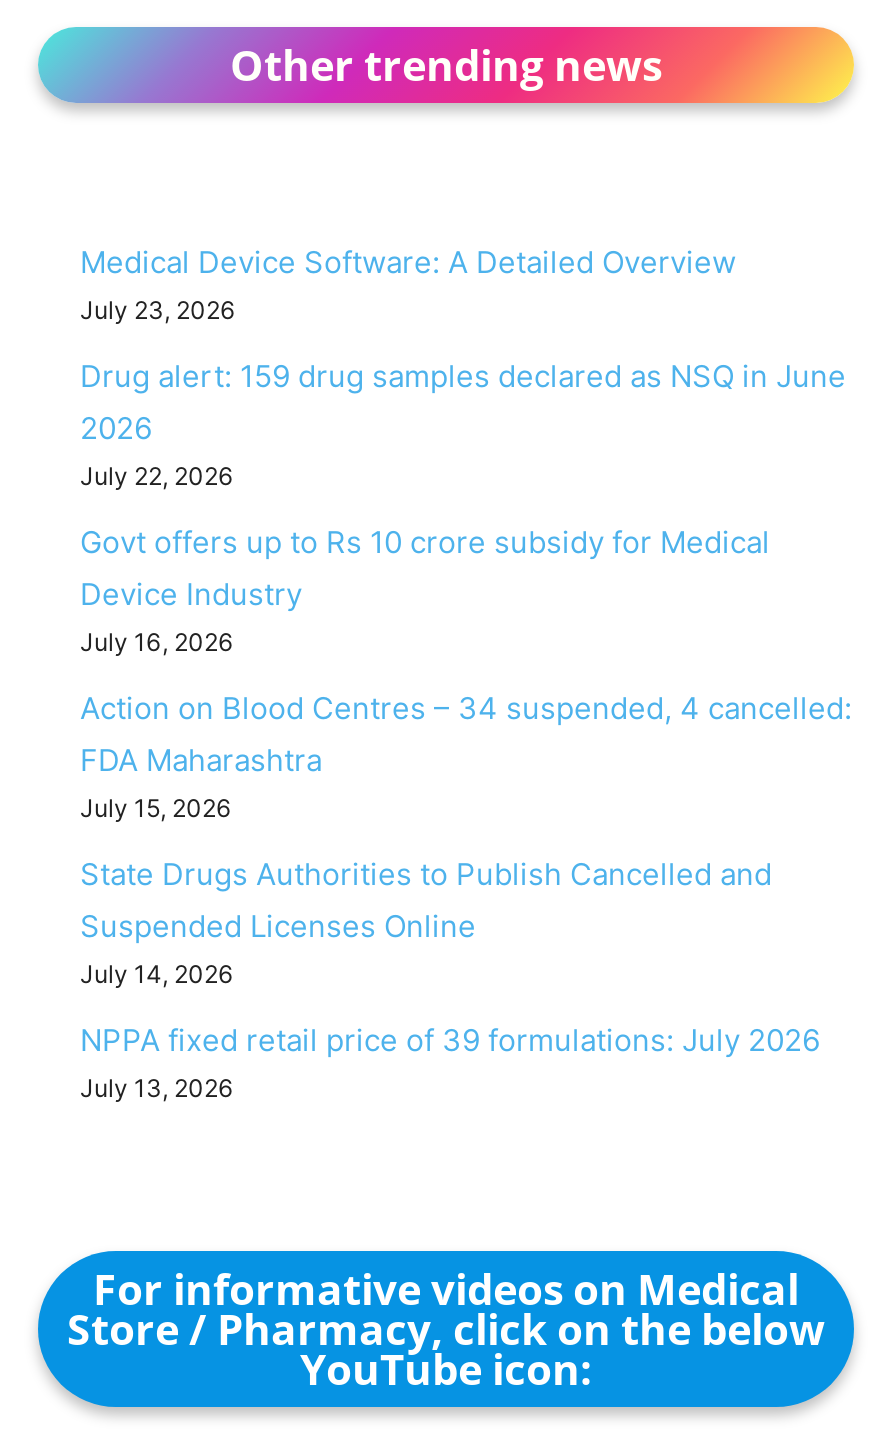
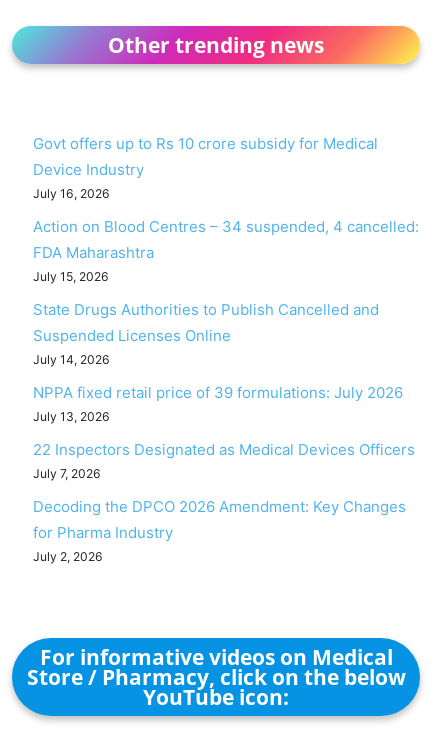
- Medical Device Software: A Detailed Overview
- July 23, 2026
- Drug alert: 159 drug samples declared as NSQ in June
- 2026
- July 22, 2026

moved up: Govt offers up to Rs 10 crore subsidy for Medical | Device Industry | July 16, 2026 | ... | NPPA fixed retail price of 39 formulations: July 2026 | July 13, 2026

+ 22 Inspectors Designated as Medical Devices Officers
+ July 7, 2026
+ Decoding the DPCO 2026 Amendment: Key Changes
+ for Pharma Industry
+ July 2, 2026
